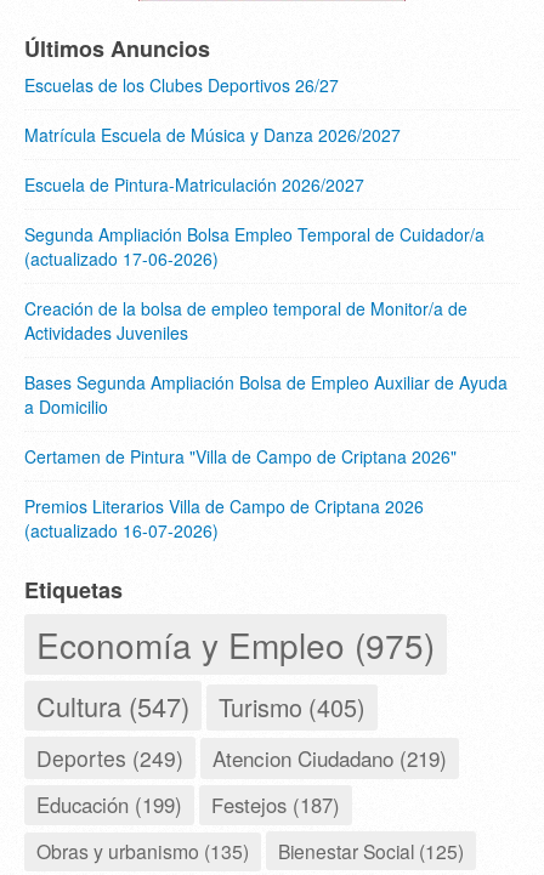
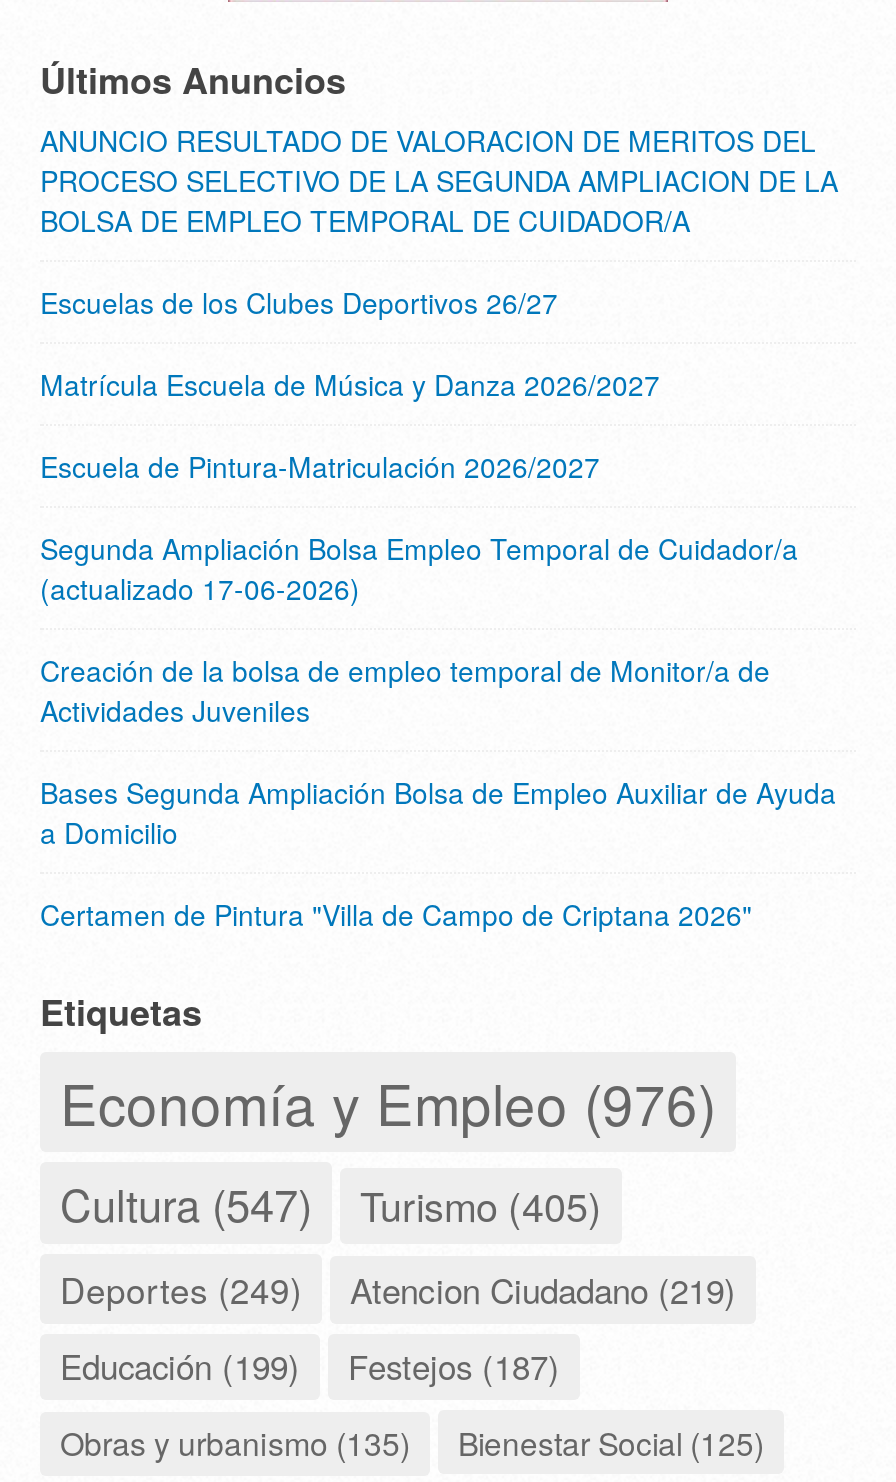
+ ANUNCIO RESULTADO DE VALORACION DE MERITOS DEL
+ PROCESO SELECTIVO DE LA SEGUNDA AMPLIACION DE LA
+ BOLSA DE EMPLEO TEMPORAL DE CUIDADOR/A

moved down: Escuelas de los Clubes Deportivos 26/27 | Matrícula Escuela de Música y Danza 2026/2027 | Escuela de Pintura-Matriculación 2026/2027 | ... | a Domicilio | Certamen de Pintura "Villa de Campo de Criptana 2026"

- Premios Literarios Villa de Campo de Criptana 2026
- (actualizado 16-07-2026)

- Economía y Empleo (975)
+ Economía y Empleo (976)
